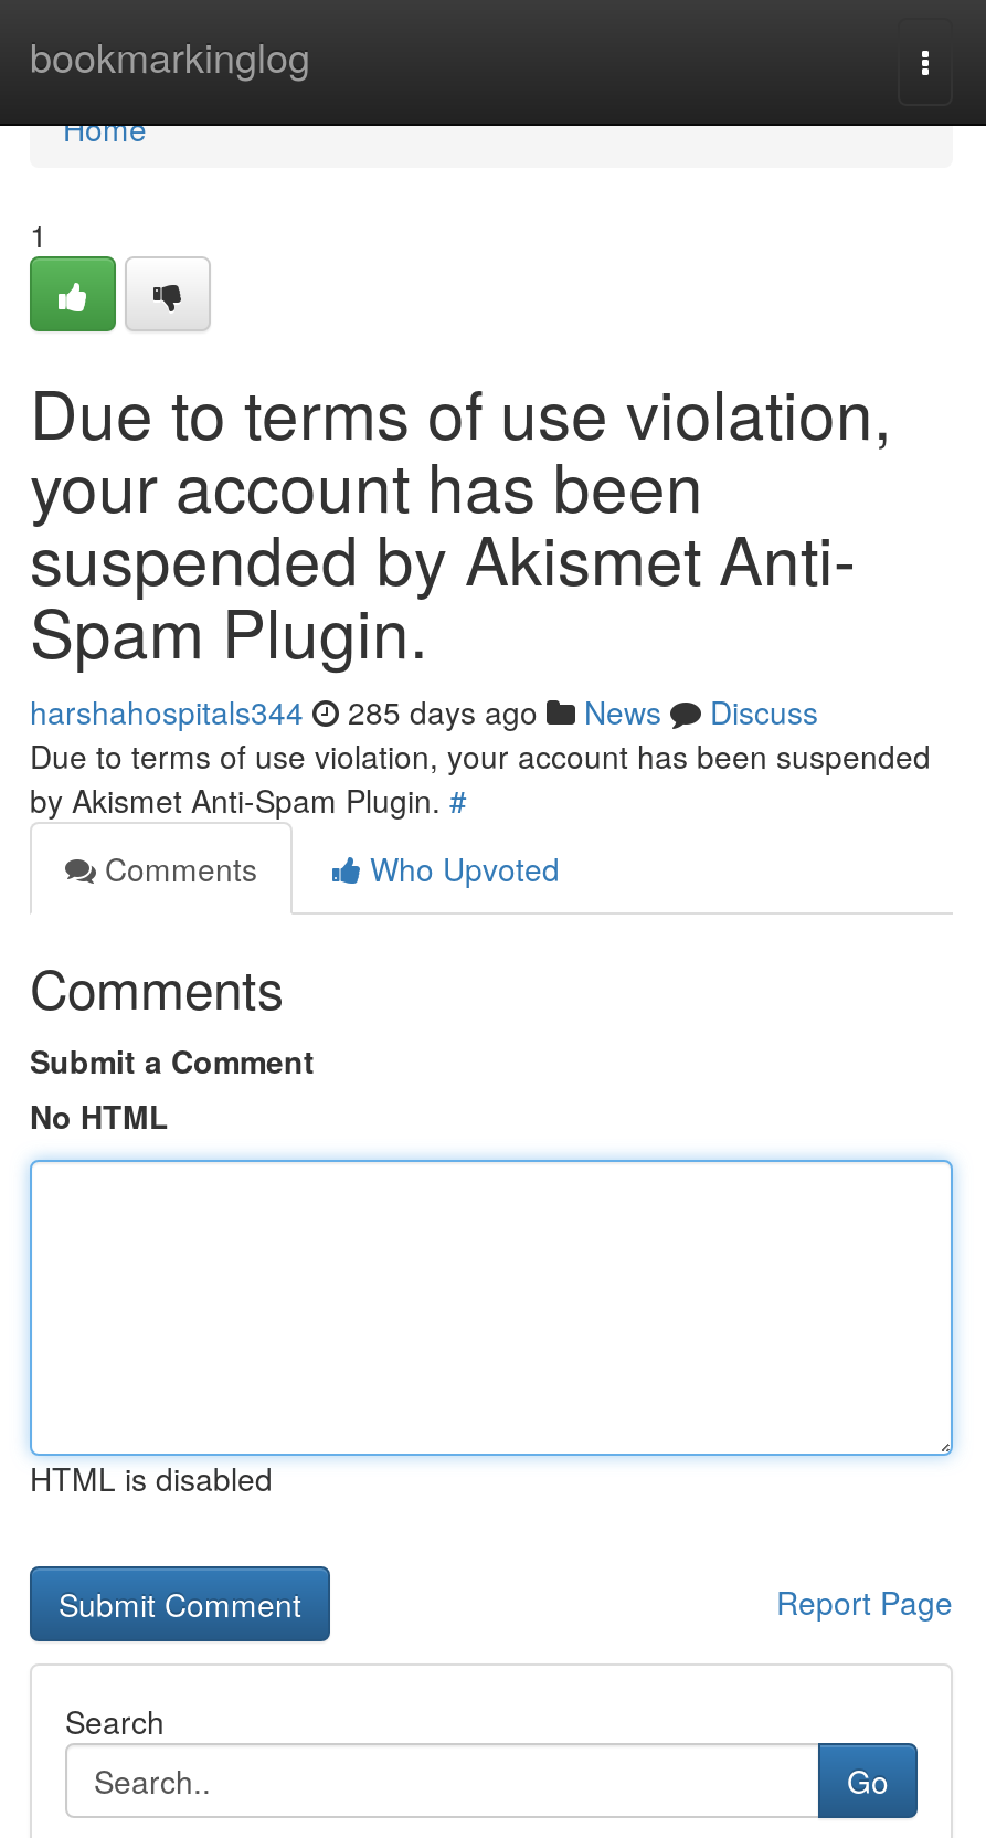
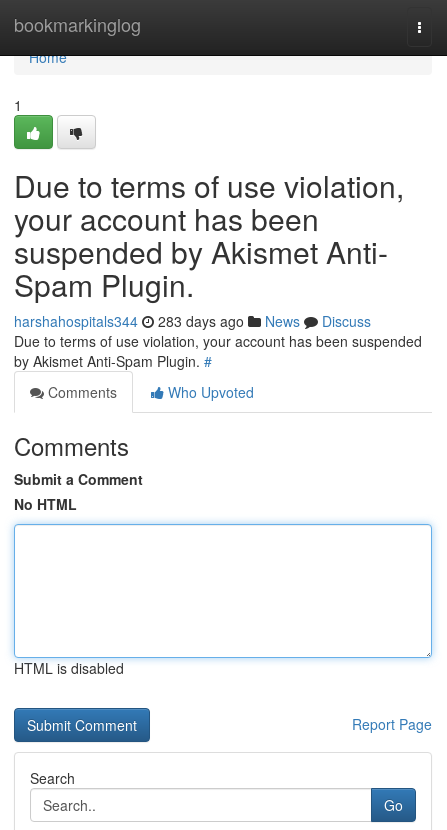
- harshahospitals344 285 days ago News Discuss
+ harshahospitals344 283 days ago News Discuss
